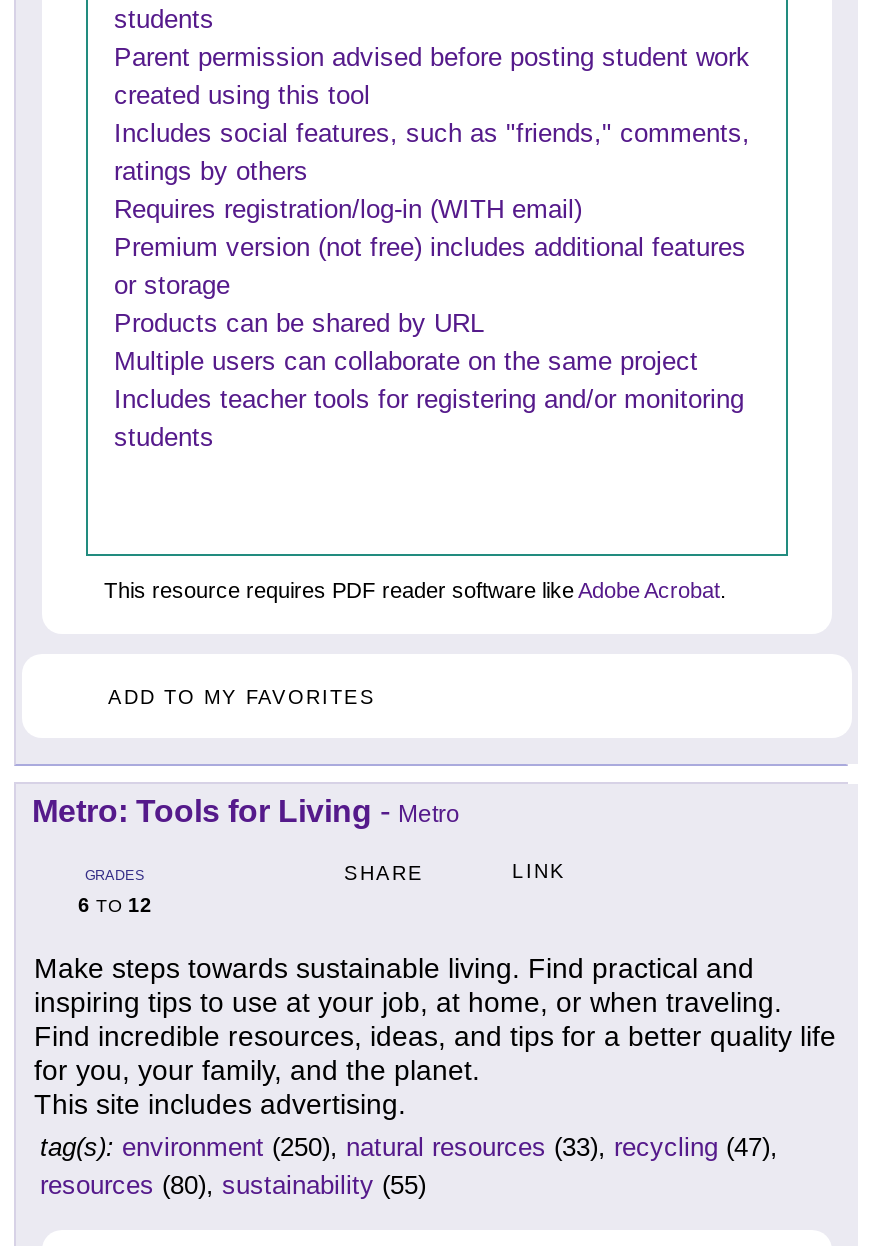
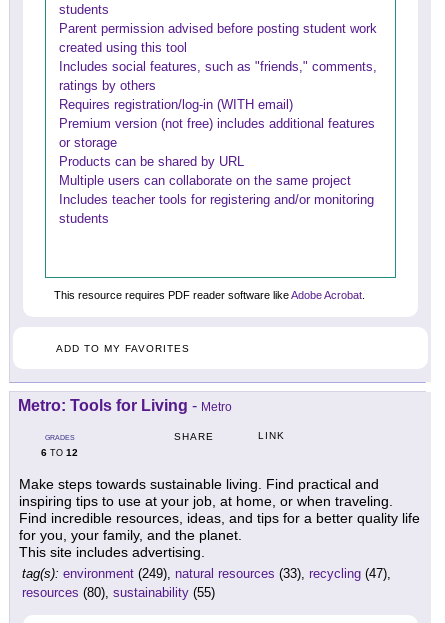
- tag(s): environment (250), natural resources (33), recycling (47),
+ tag(s): environment (249), natural resources (33), recycling (47),
